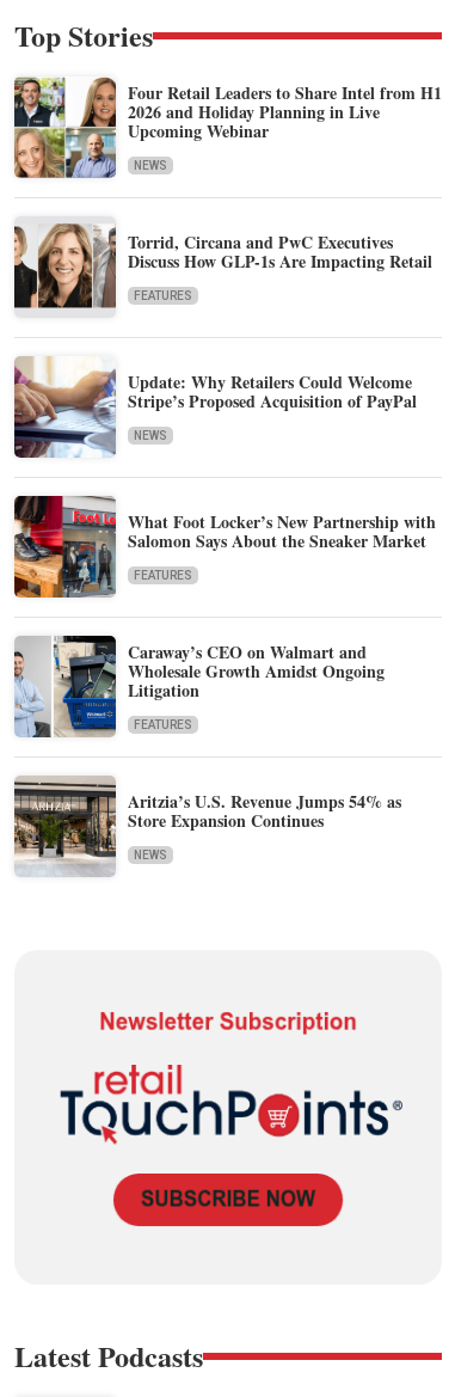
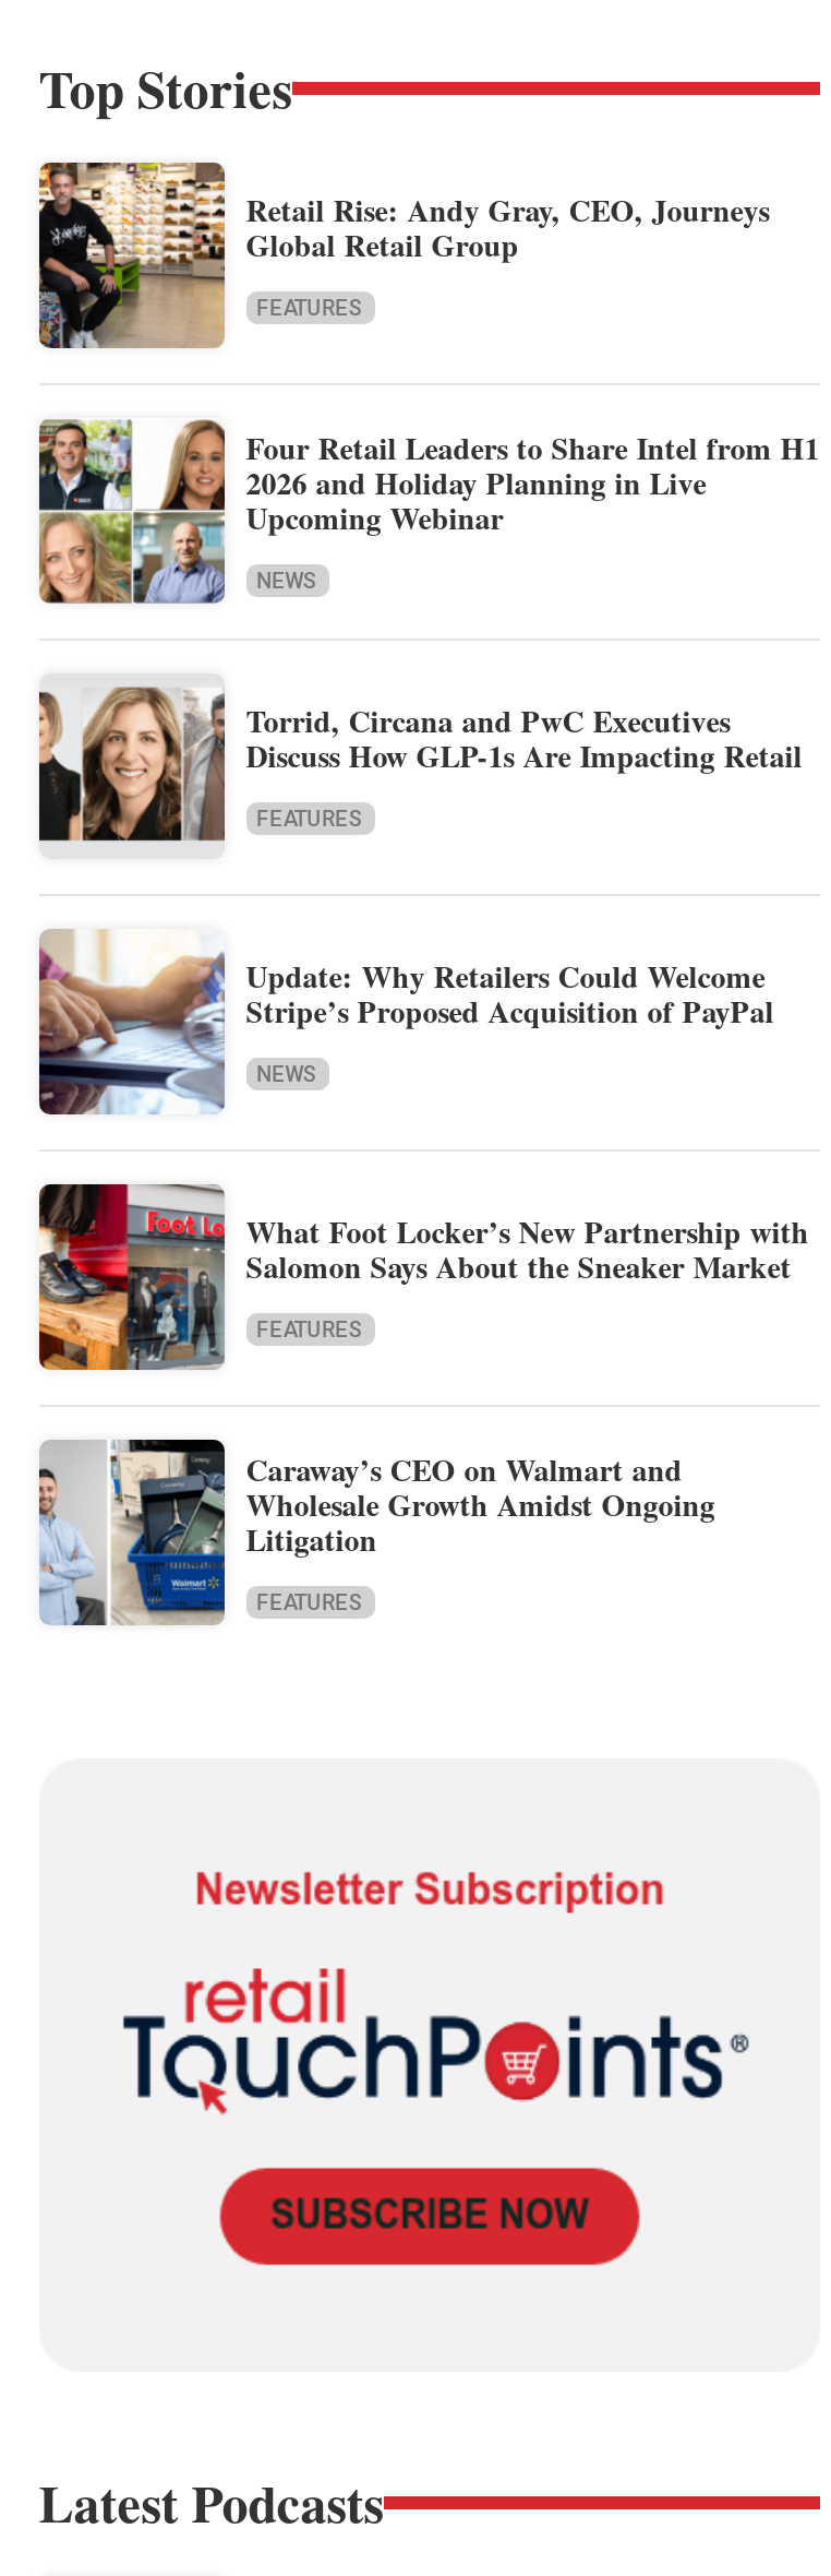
+ [image]
+ Retail Rise: Andy Gray, CEO, Journeys
+ Global Retail Group
+ FEATURES

moved down: [image] | Four Retail Leaders to Share Intel from H1 | 2026 and Holiday Planning in Live | ... | Litigation | FEATURES

- [image]
- Aritzia’s U.S. Revenue Jumps 54% as
- Store Expansion Continues
- NEWS
